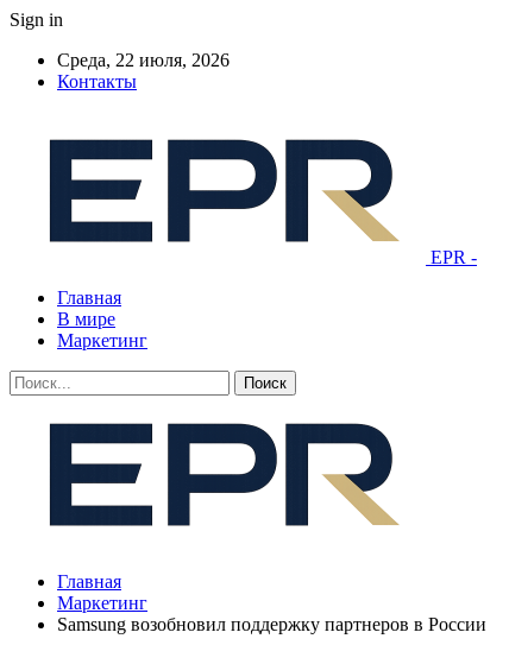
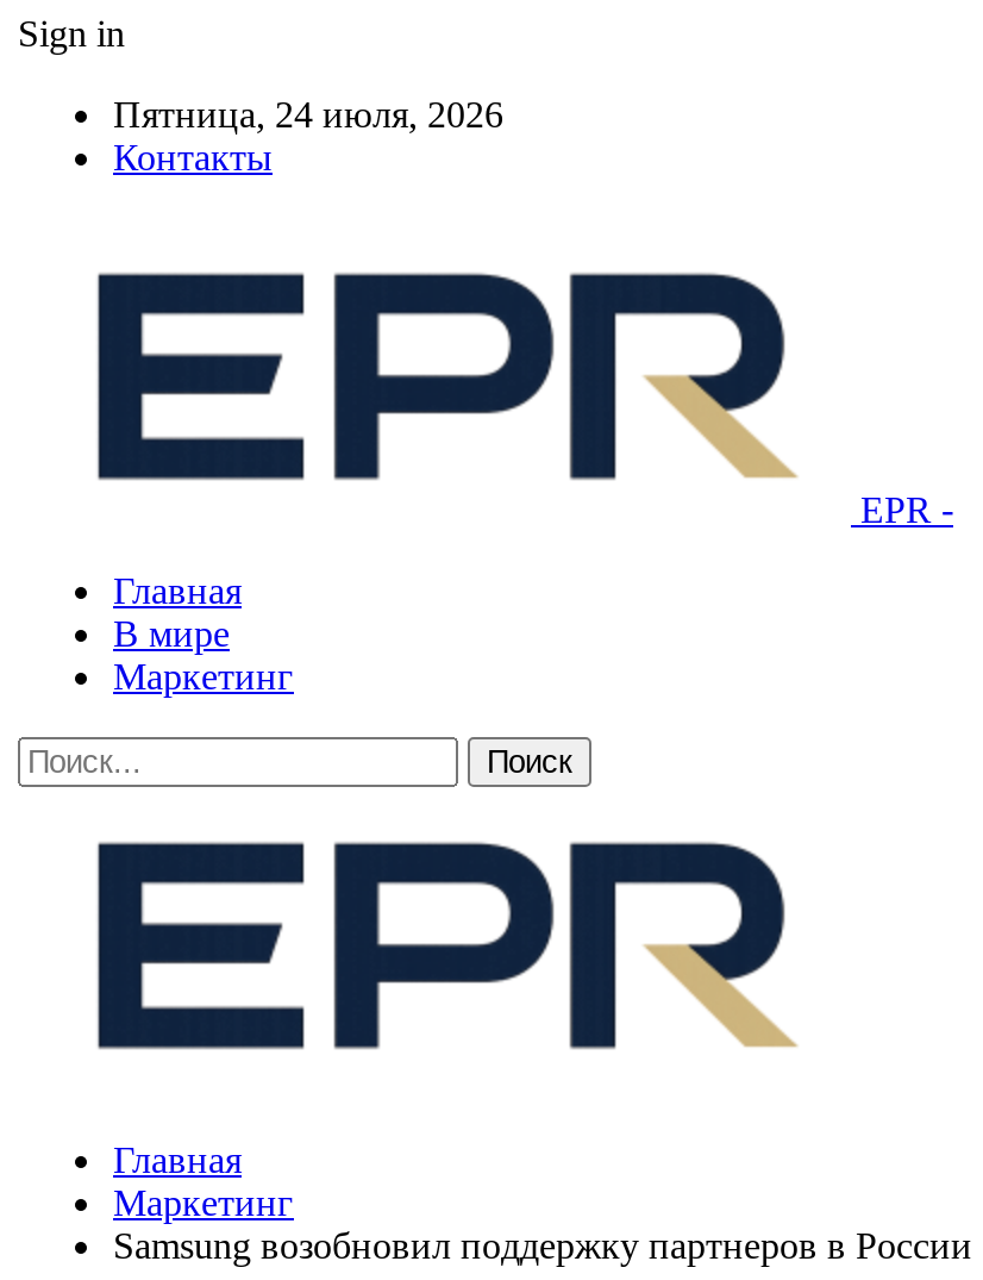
- Среда, 22 июля, 2026
+ Пятница, 24 июля, 2026
